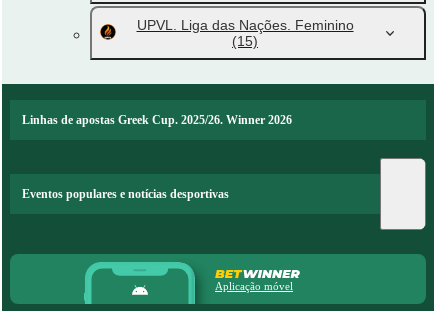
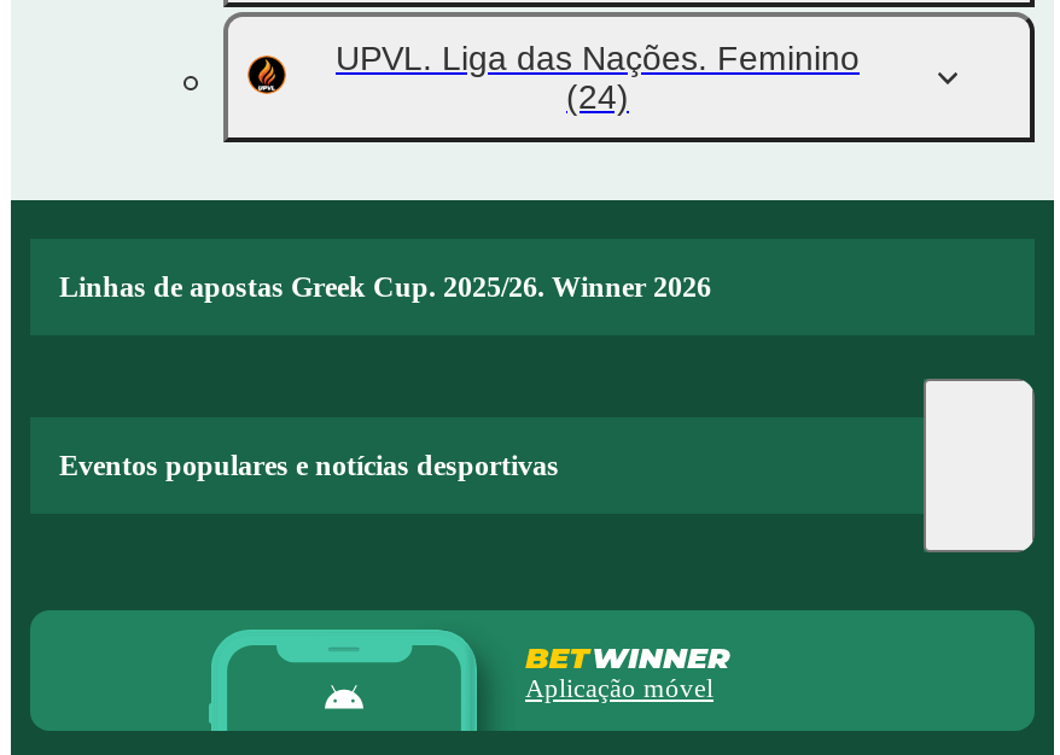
- (15)
+ (24)
